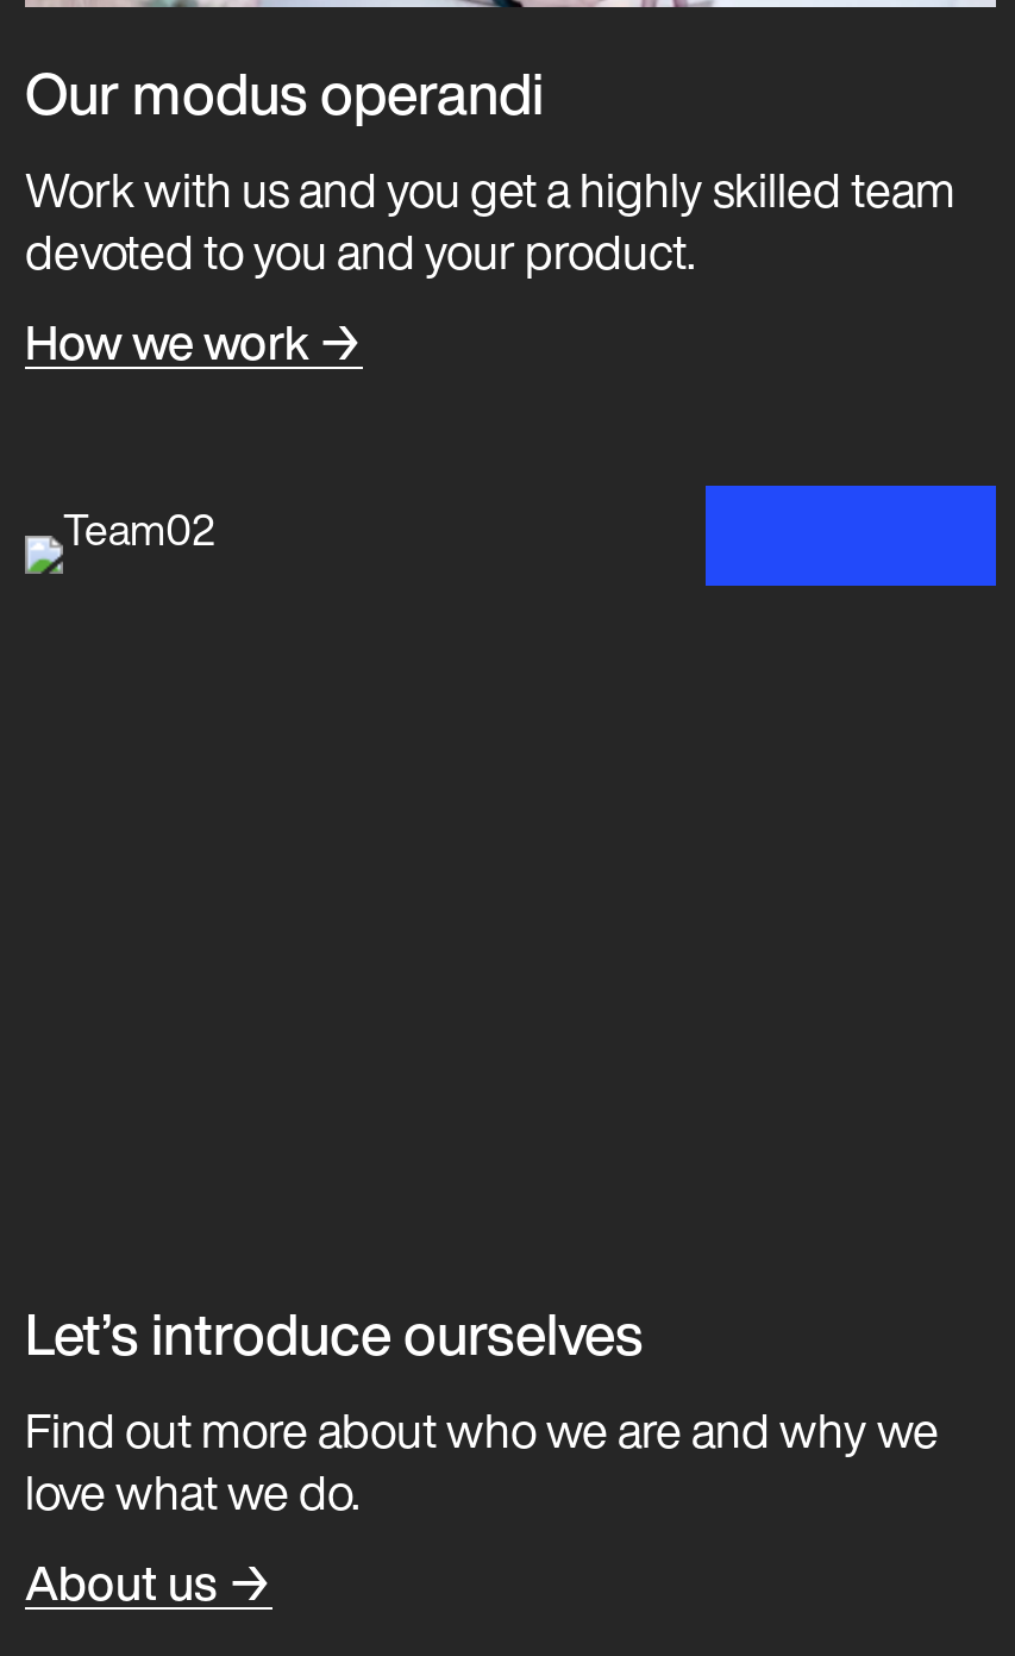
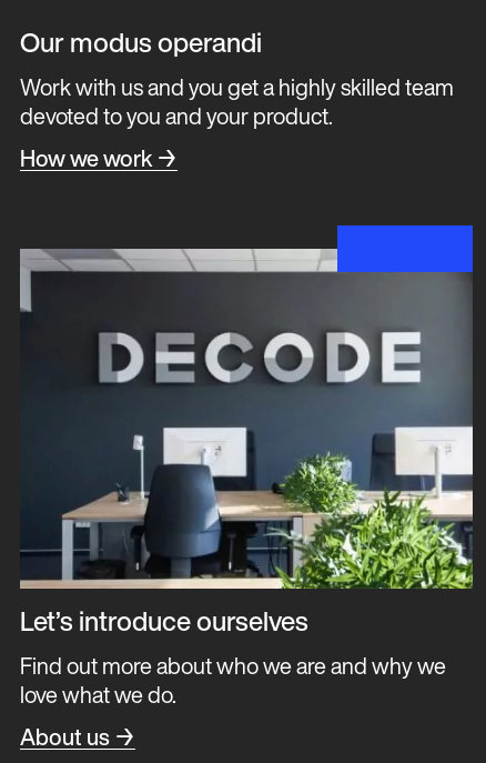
+ [image]
